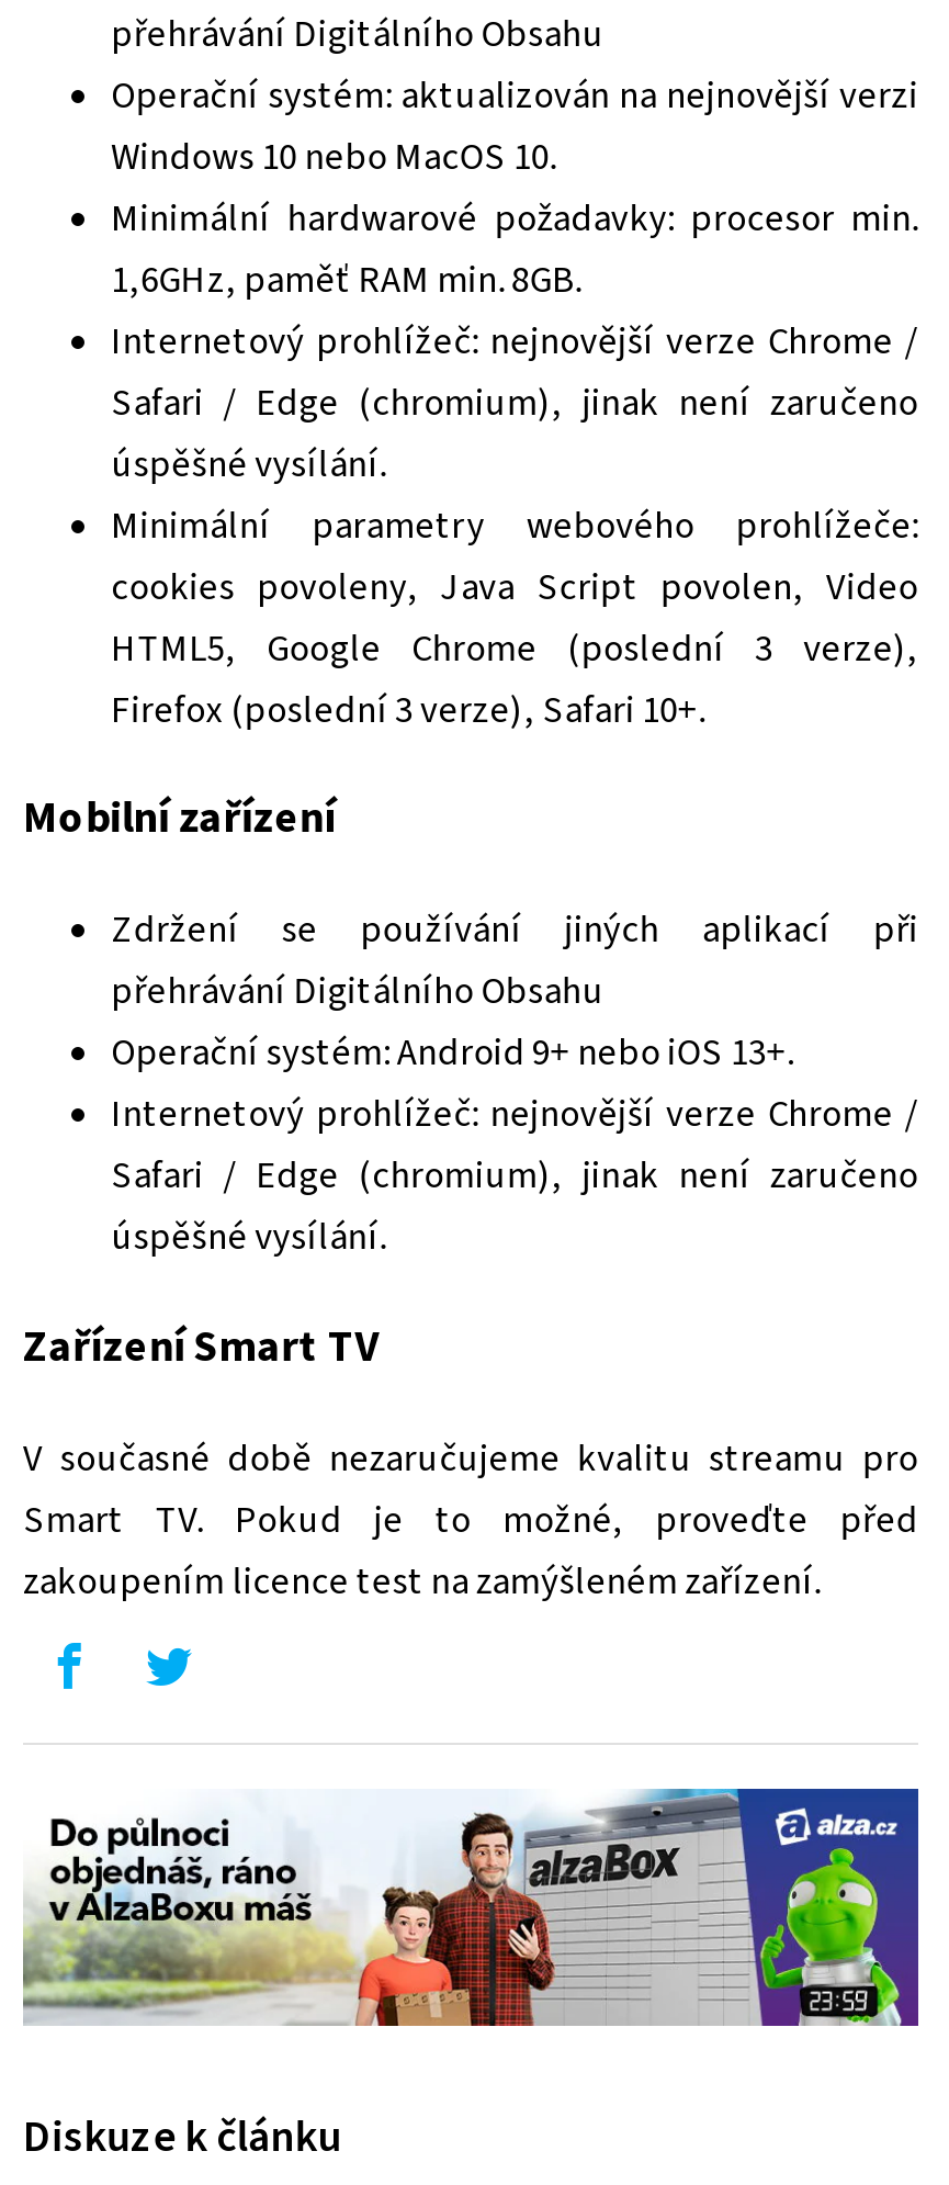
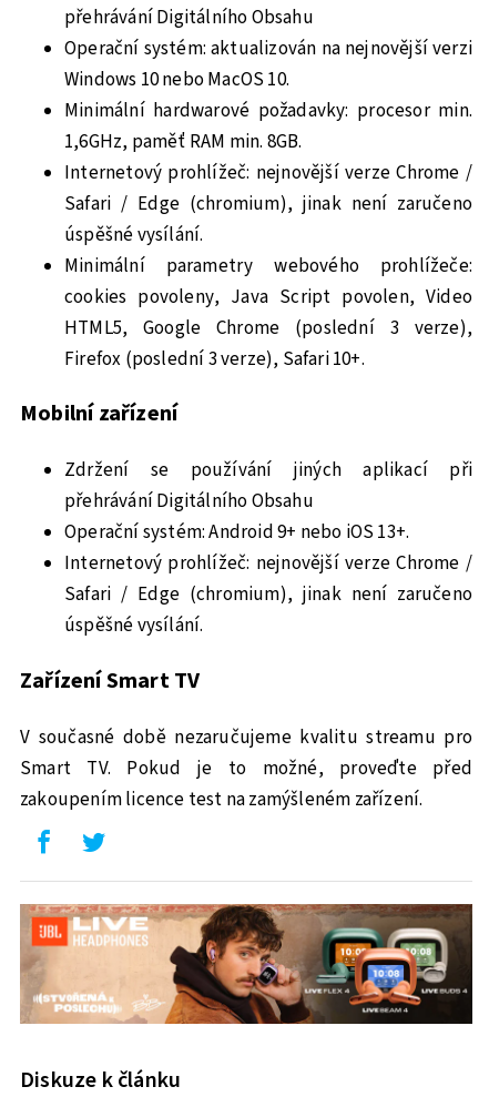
- [image]
+ [image]
